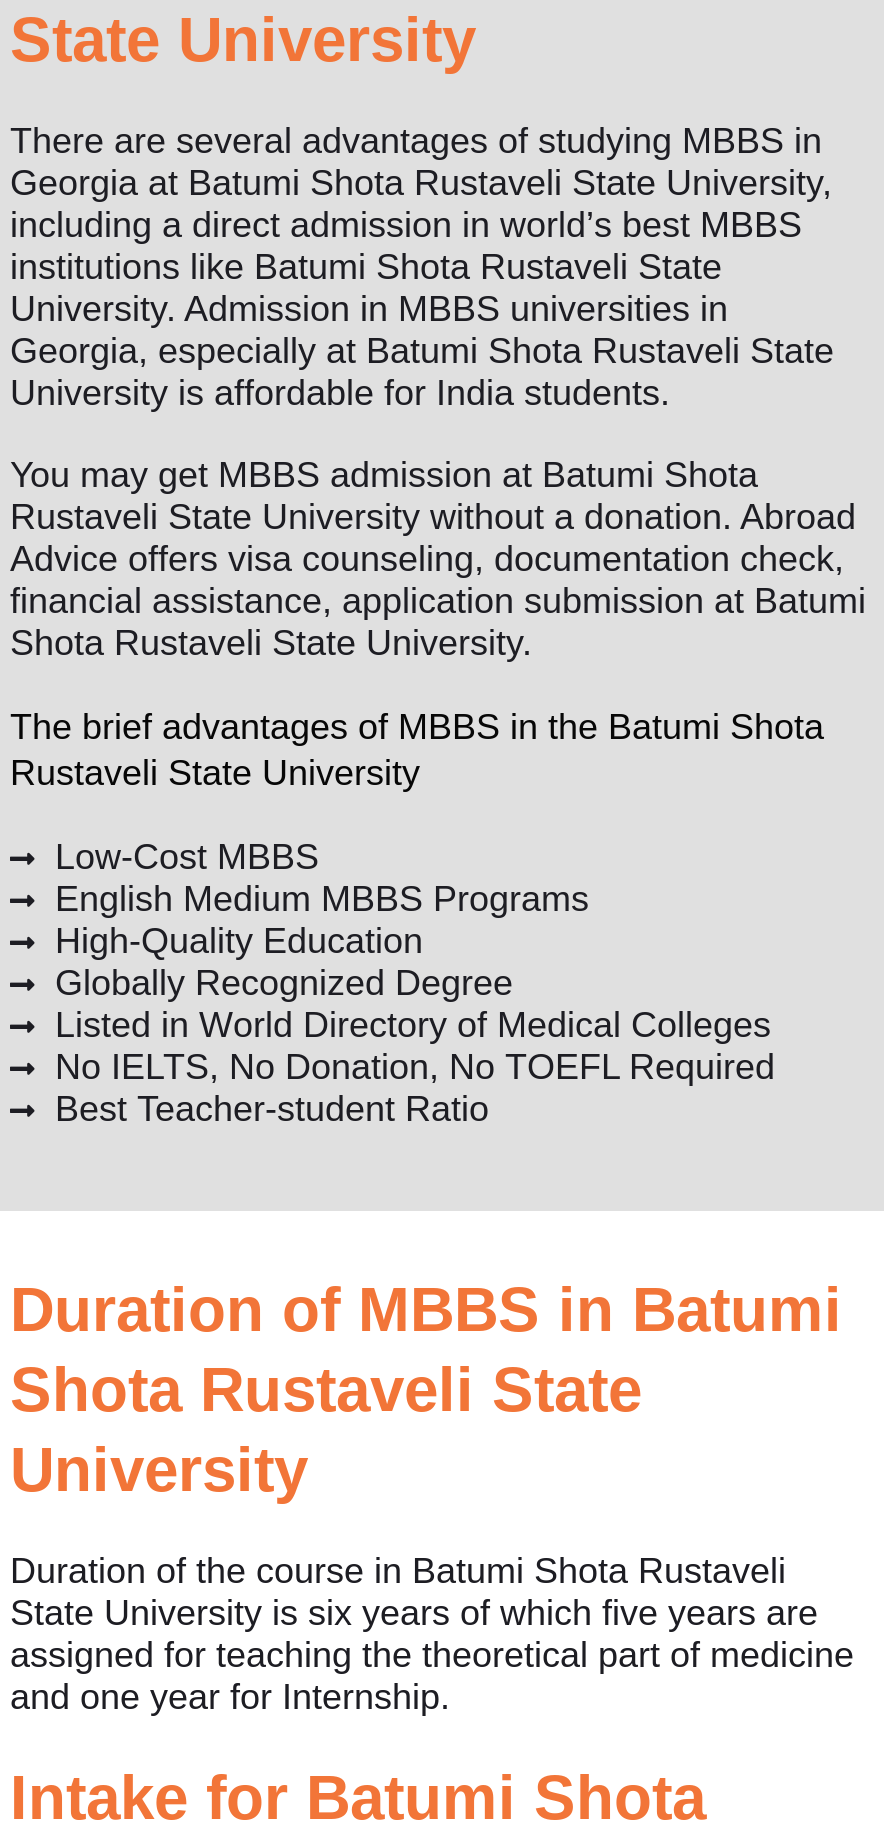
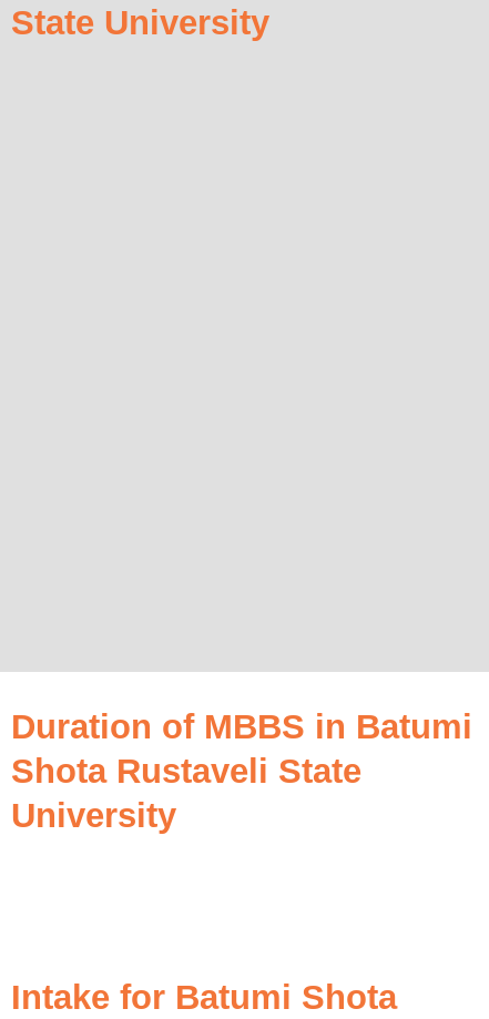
- There are several advantages of studying MBBS in
- Georgia at Batumi Shota Rustaveli State University,
- including a direct admission in world’s best MBBS
- institutions like Batumi Shota Rustaveli State
- University. Admission in MBBS universities in
- Georgia, especially at Batumi Shota Rustaveli State
- University is affordable for India students.
- You may get MBBS admission at Batumi Shota
- Rustaveli State University without a donation. Abroad
- Advice offers visa counseling, documentation check,
- financial assistance, application submission at Batumi
- Shota Rustaveli State University.
- The brief advantages of MBBS in the Batumi Shota
- Rustaveli State University
- Low-Cost MBBS
- English Medium MBBS Programs
- High-Quality Education
- Globally Recognized Degree
- Listed in World Directory of Medical Colleges
- No IELTS, No Donation, No TOEFL Required
- Best Teacher-student Ratio

- Duration of the course in Batumi Shota Rustaveli
- State University is six years of which five years are
- assigned for teaching the theoretical part of medicine
- and one year for Internship.
